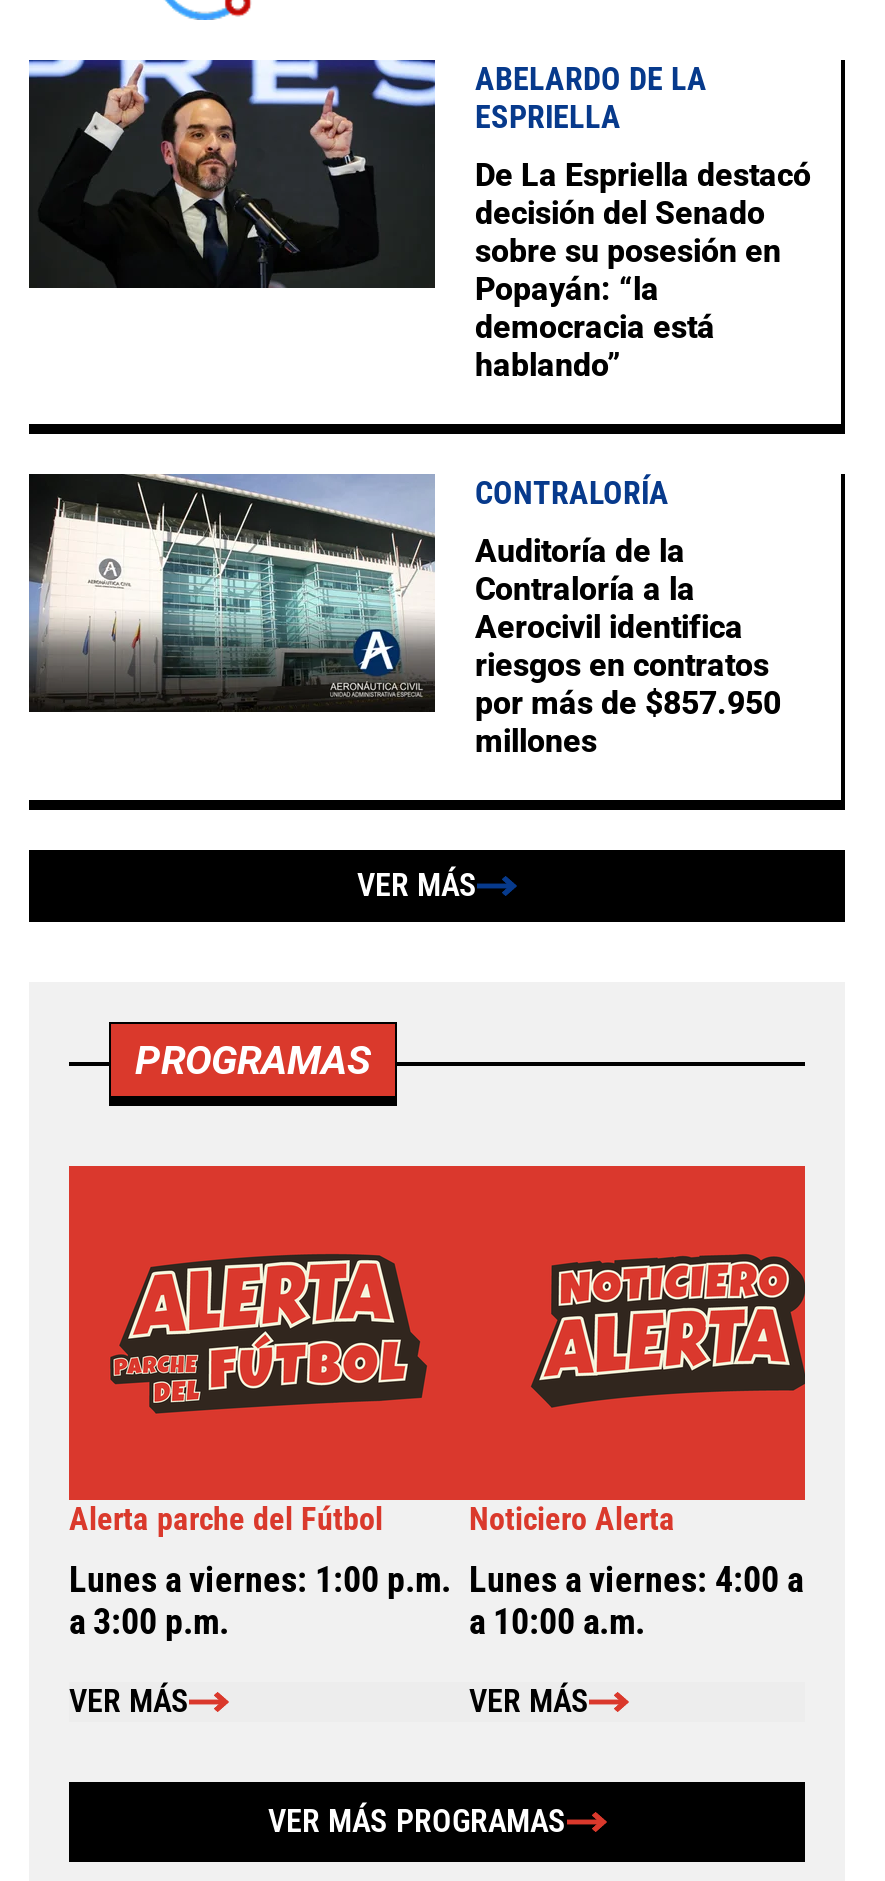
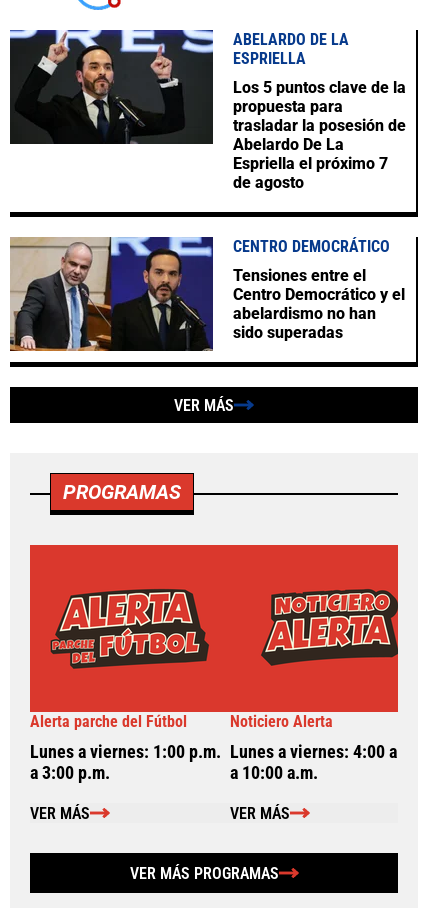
- De La Espriella destacó
- decisión del Senado
- sobre su posesión en
- Popayán: “la
- democracia está
- hablando”
+ Los 5 puntos clave de la
+ propuesta para
+ trasladar la posesión de
+ Abelardo De La
+ Espriella el próximo 7
+ de agosto

- [image]
- CONTRALORÍA
+ [image]
+ CENTRO DEMOCRÁTICO

- Auditoría de la
- Contraloría a la
- Aerocivil identifica
- riesgos en contratos
- por más de $857.950
- millones
+ Tensiones entre el
+ Centro Democrático y el
+ abelardismo no han
+ sido superadas
